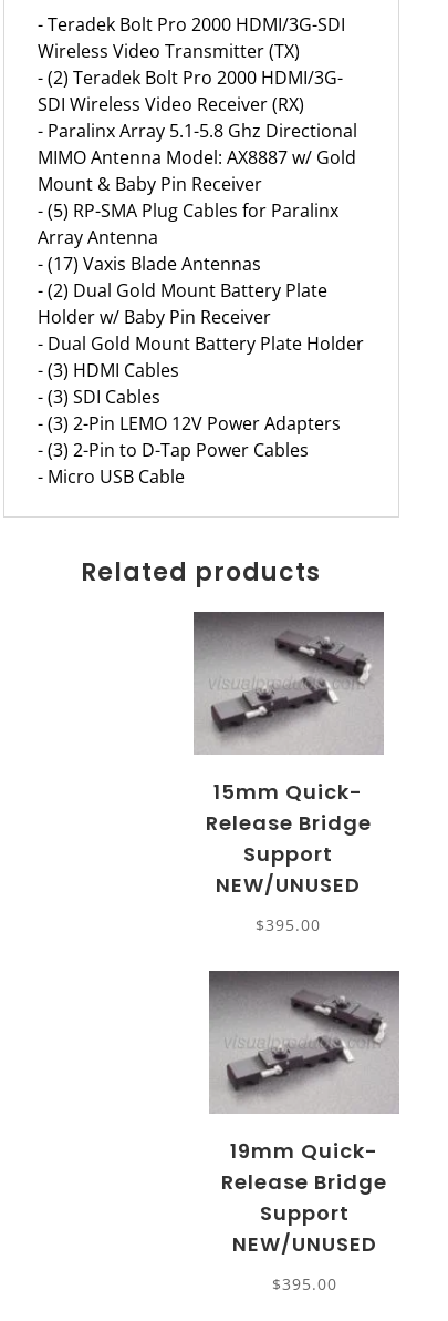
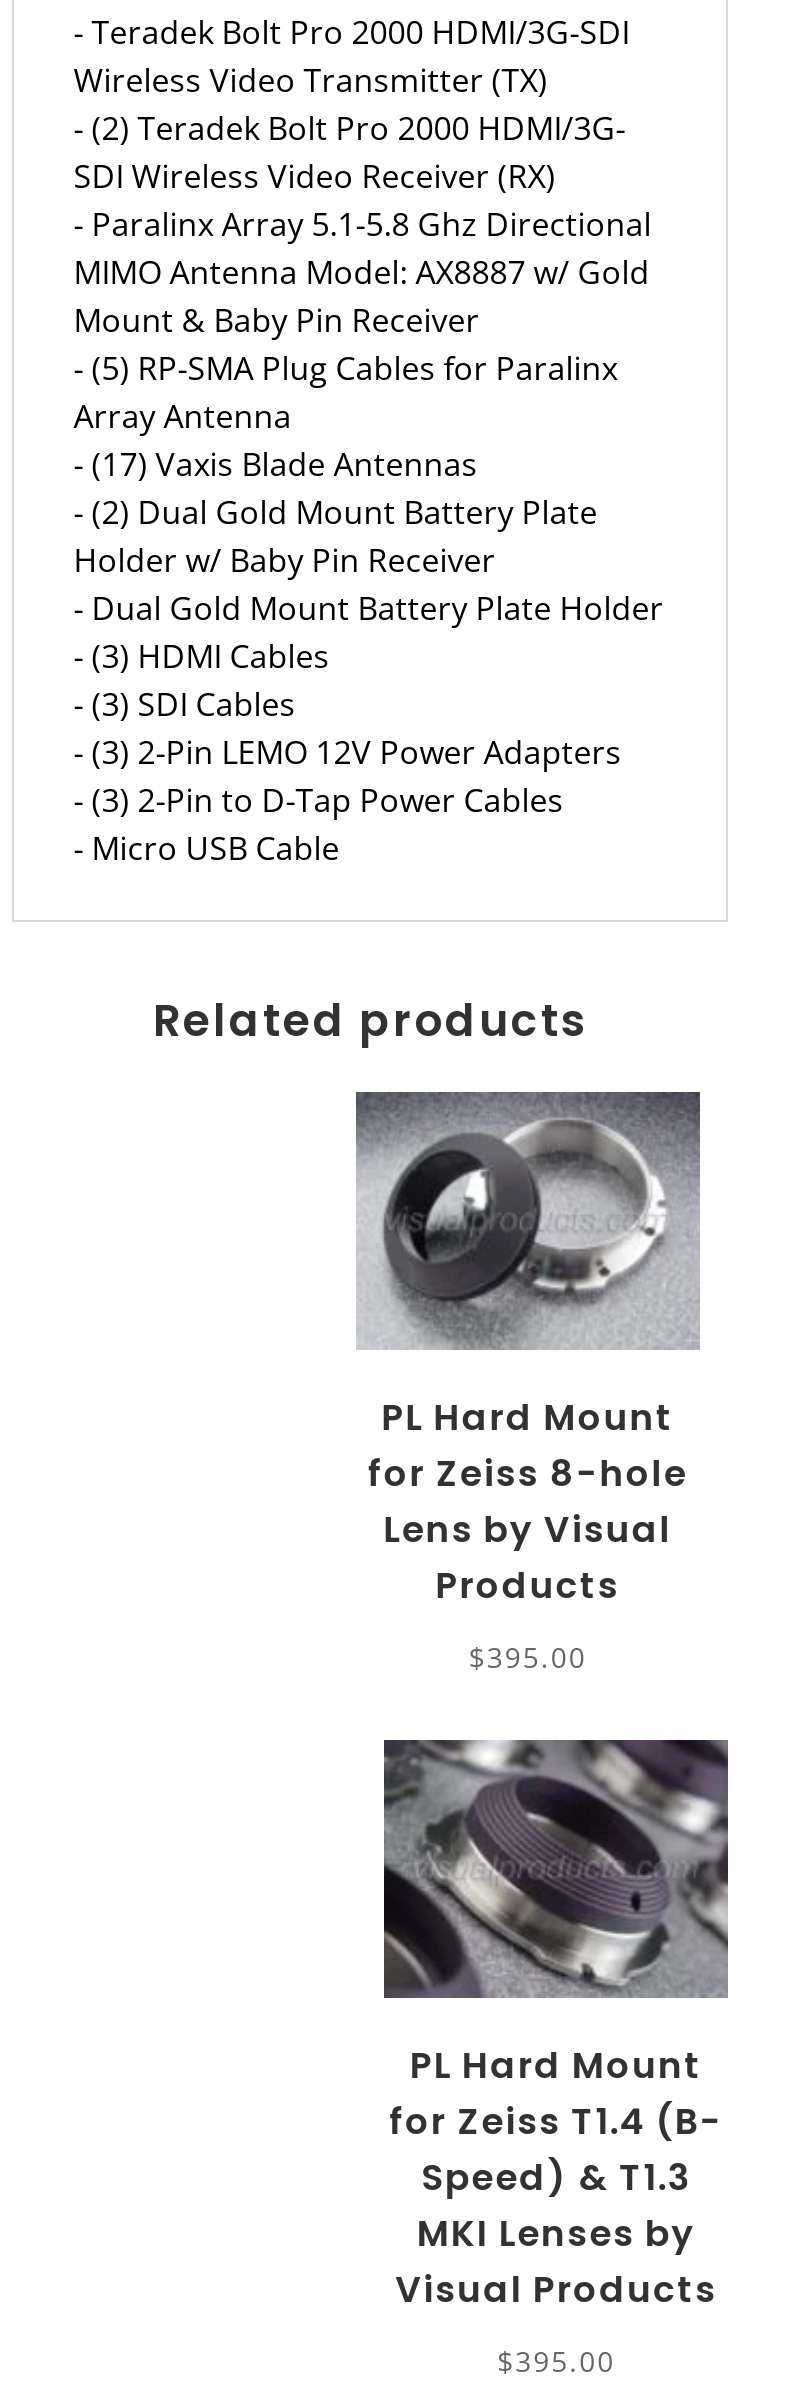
- [image]
- 15mm Quick-
- Release Bridge
- Support
- NEW/UNUSED
+ [image]
+ PL Hard Mount
+ for Zeiss 8-hole
+ Lens by Visual
+ Products

- [image]
- 19mm Quick-
- Release Bridge
- Support
- NEW/UNUSED
+ [image]
+ PL Hard Mount
+ for Zeiss T1.4 (B-
+ Speed) & T1.3
+ MKI Lenses by
+ Visual Products
